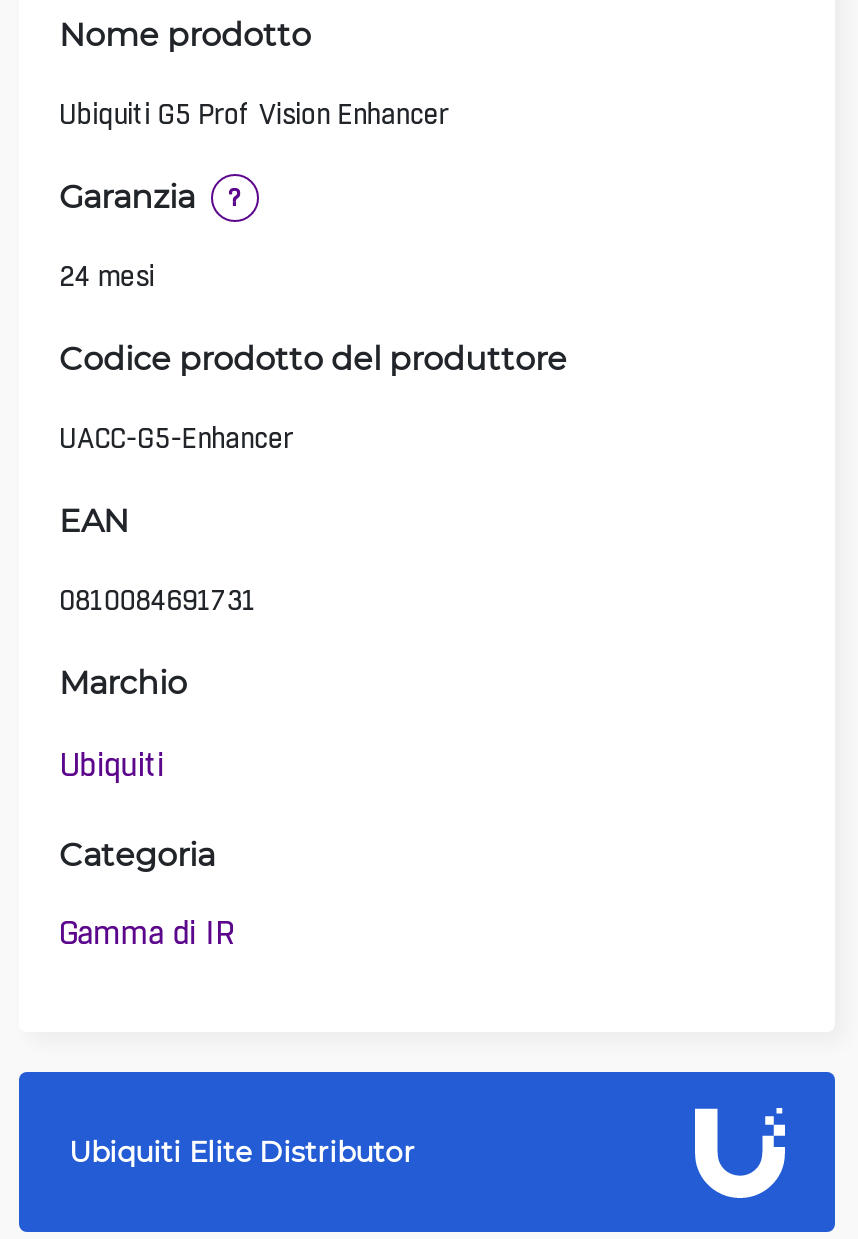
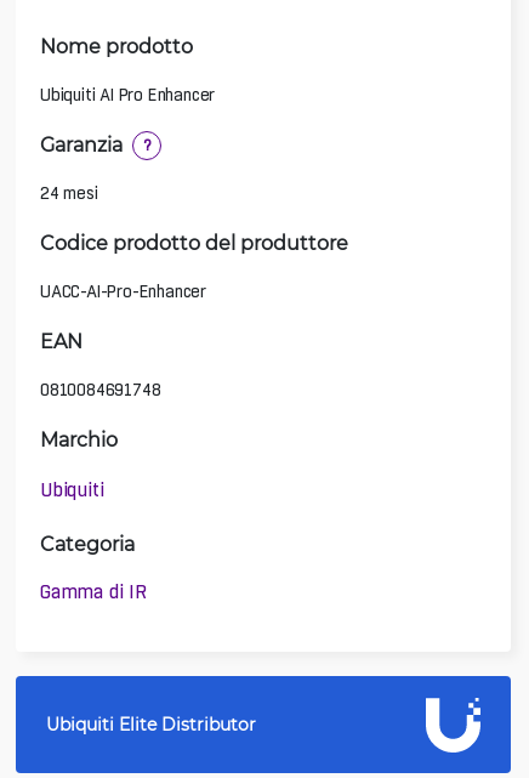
- Ubiquiti G5 Prof Vision Enhancer
+ Ubiquiti AI Pro Enhancer

- UACC-G5-Enhancer
+ UACC-AI-Pro-Enhancer

- 0810084691731
+ 0810084691748
